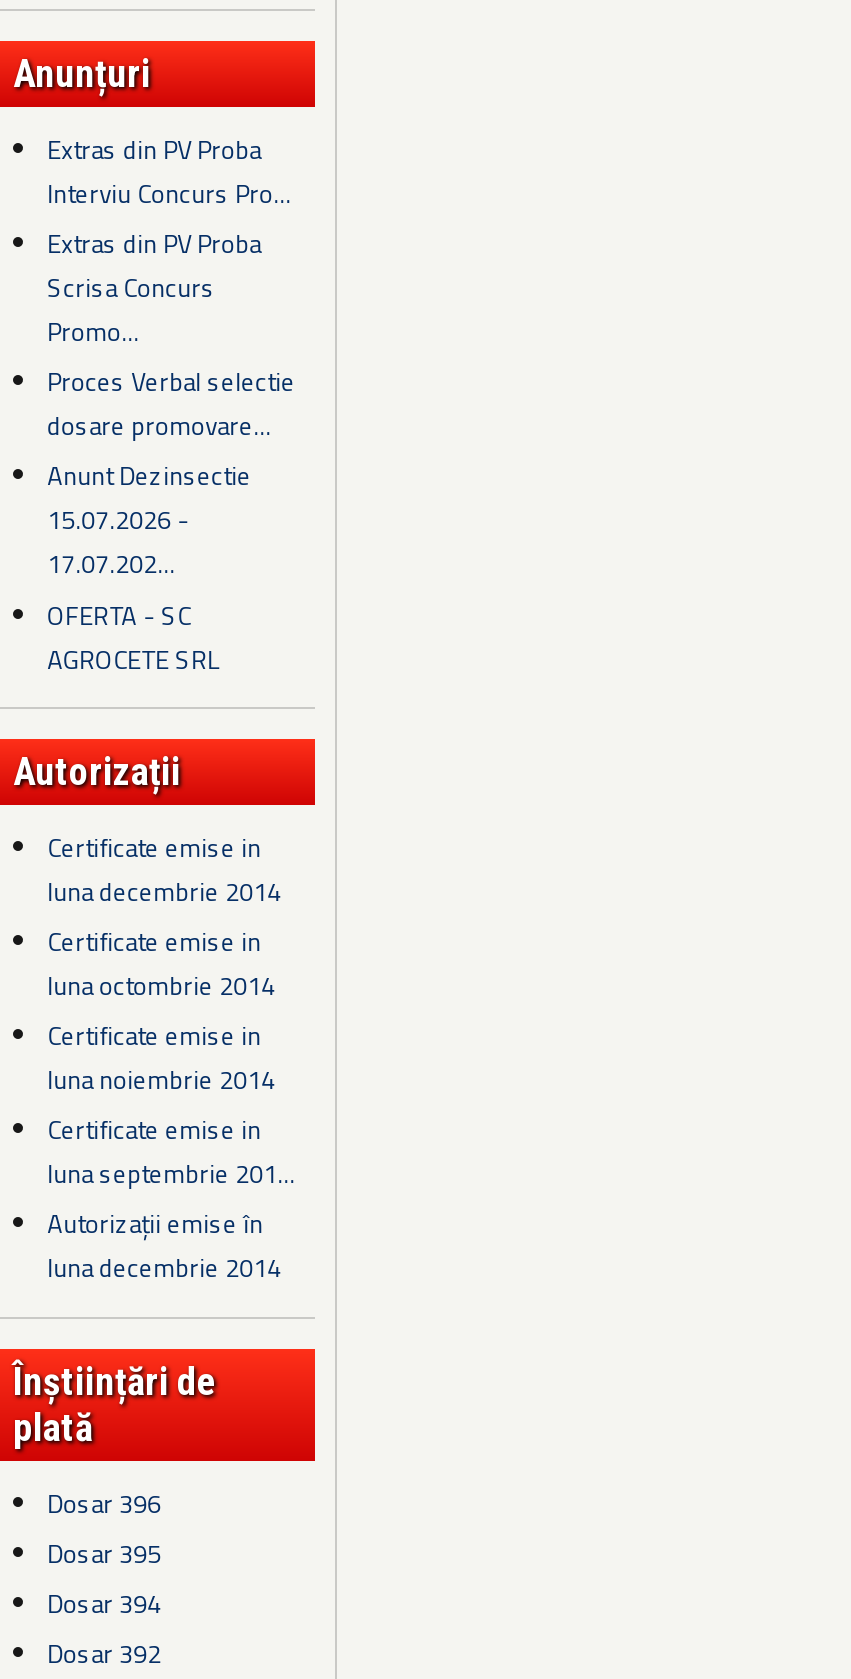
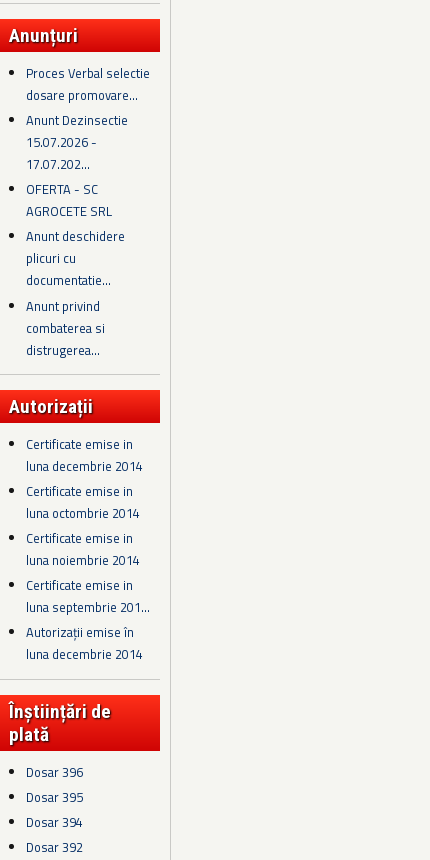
- Extras din PV Proba
- Interviu Concurs Pro...
- Extras din PV Proba
- Scrisa Concurs
- Promo...

moved up: Proces Verbal selectie | dosare promovare... | Anunt Dezinsectie | 15.07.2026 - | 17.07.202... | OFERTA - SC | AGROCETE SRL

+ Anunt deschidere
+ plicuri cu
+ documentatie...
+ Anunt privind
+ combaterea si
+ distrugerea...
